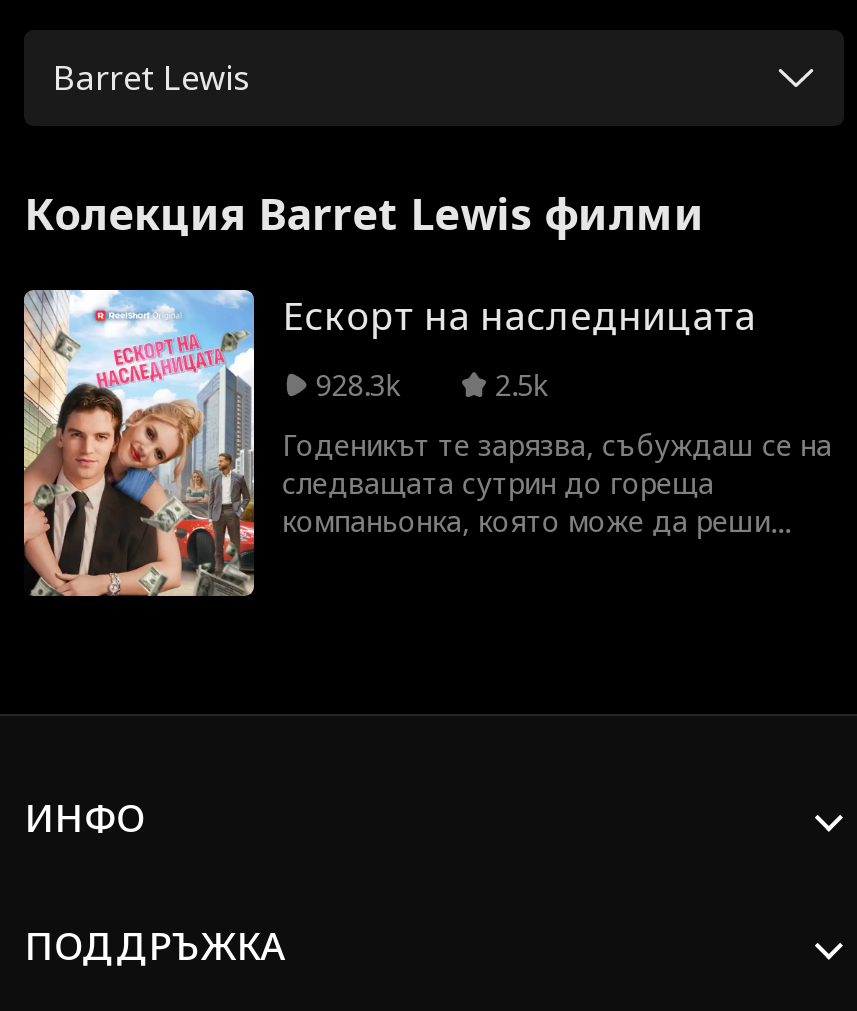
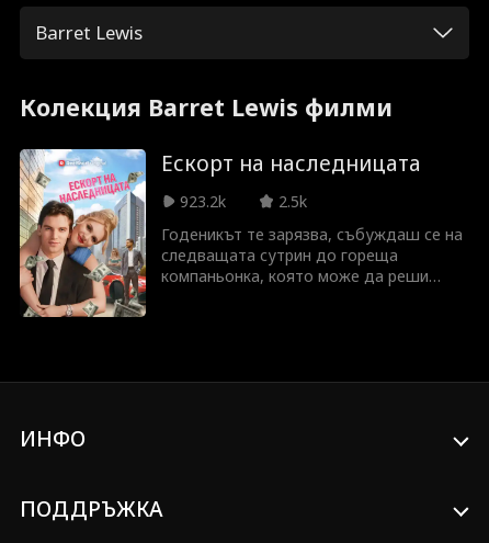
- 928.3k
+ 923.2k
